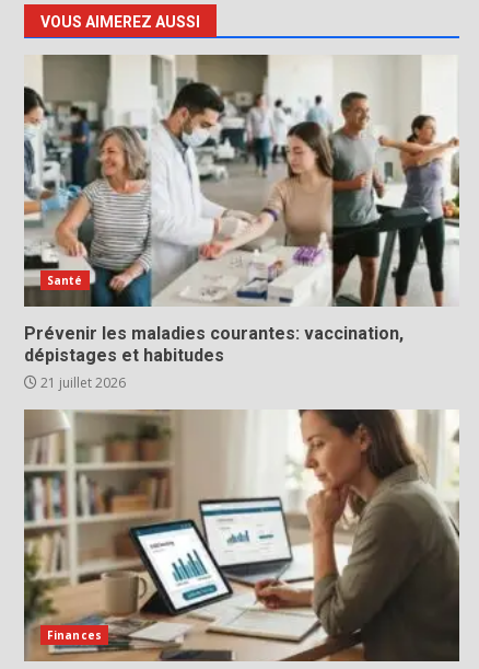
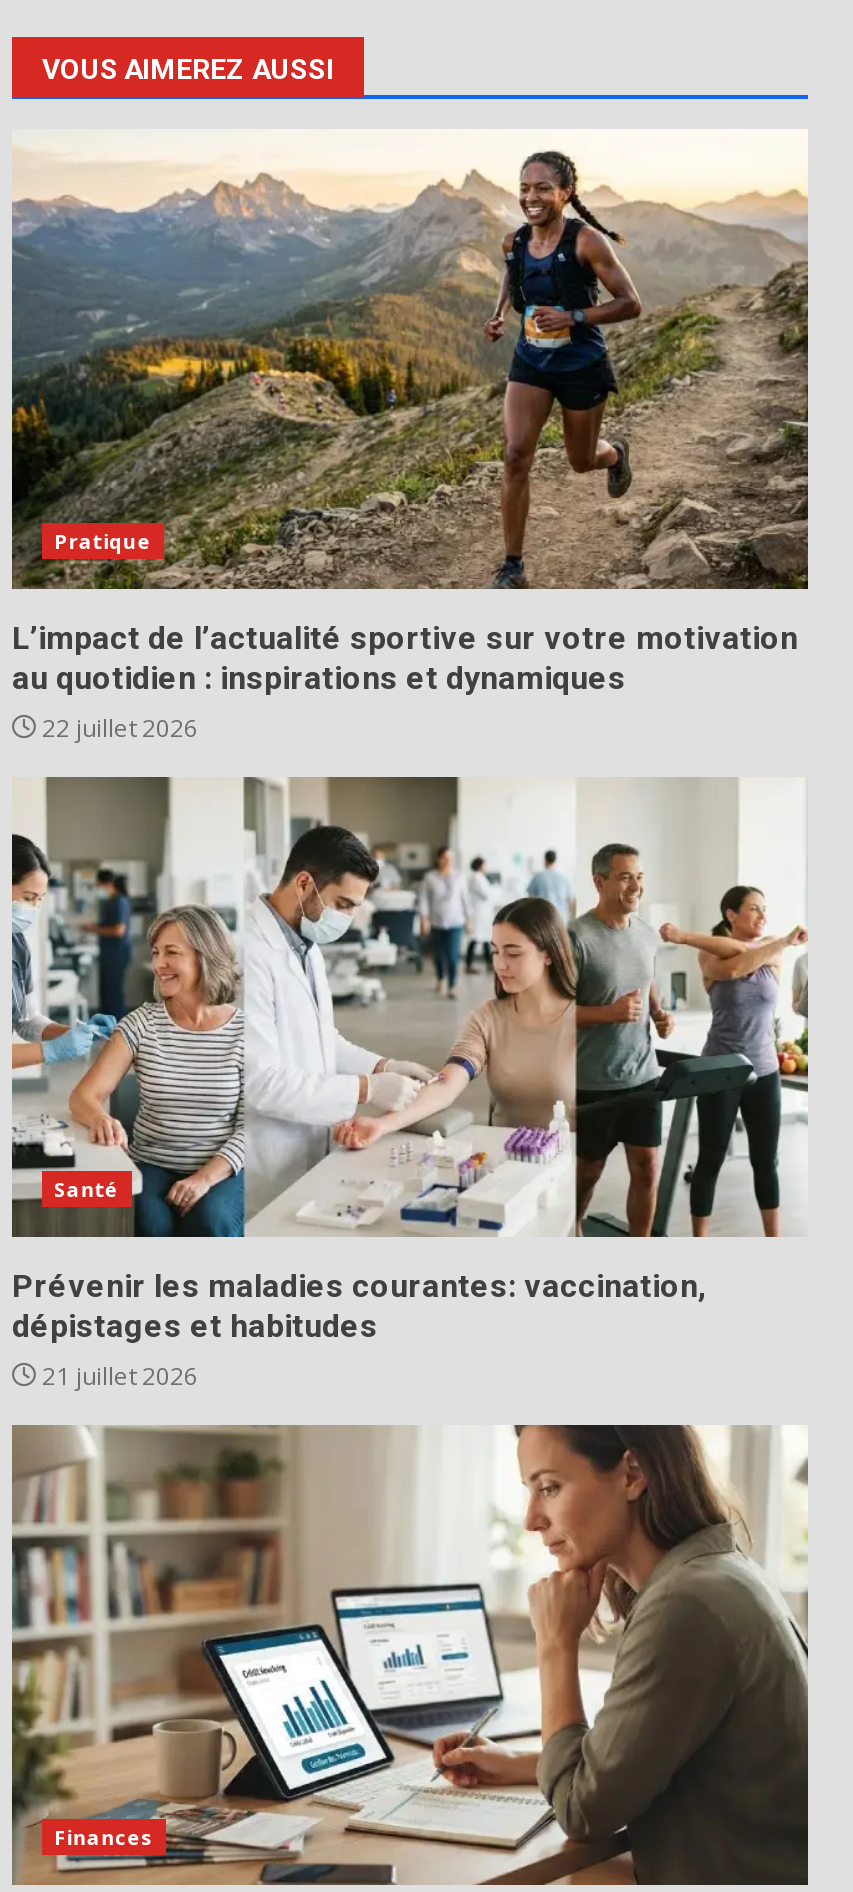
+ [image]
+ Pratique
+ L’impact de l’actualité sportive sur votre motivation
+ au quotidien : inspirations et dynamiques
+ 22 juillet 2026
